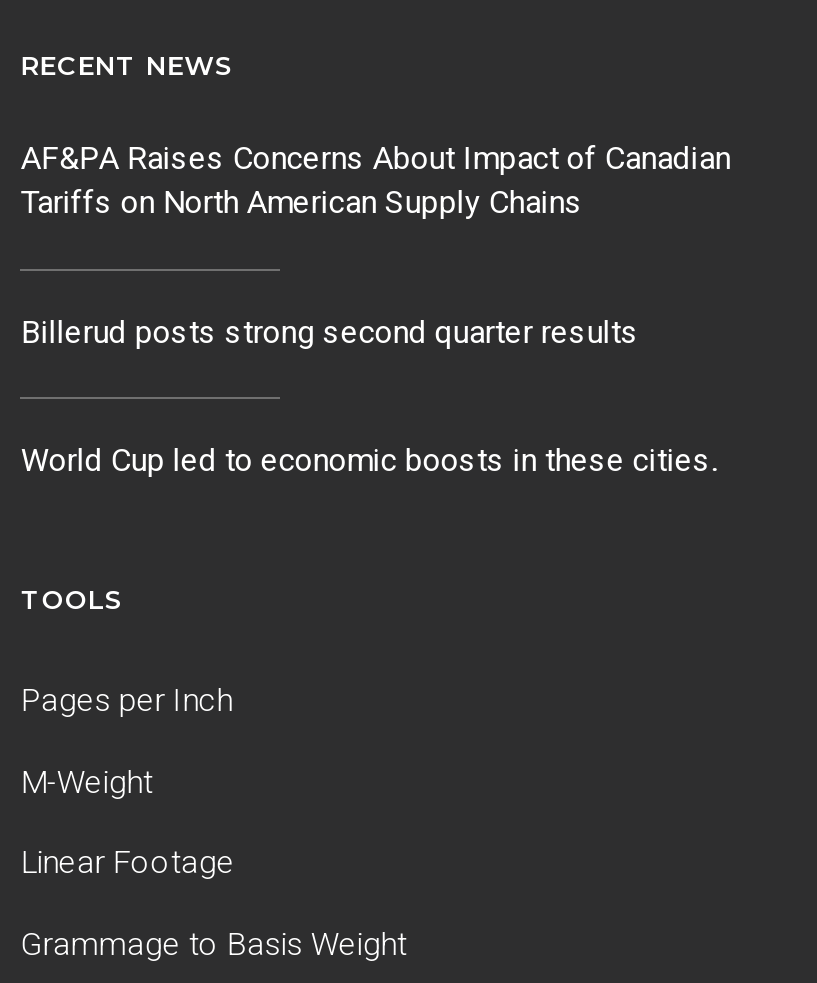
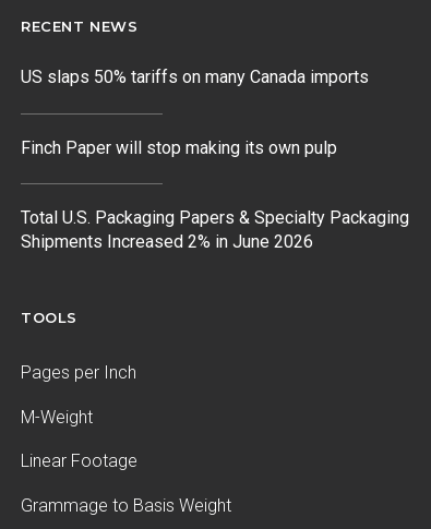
- AF&PA Raises Concerns About Impact of Canadian
- Tariffs on North American Supply Chains
+ US slaps 50% tariffs on many Canada imports

- Billerud posts strong second quarter results
+ Finch Paper will stop making its own pulp

- World Cup led to economic boosts in these cities.
+ Total U.S. Packaging Papers & Specialty Packaging
+ Shipments Increased 2% in June 2026
